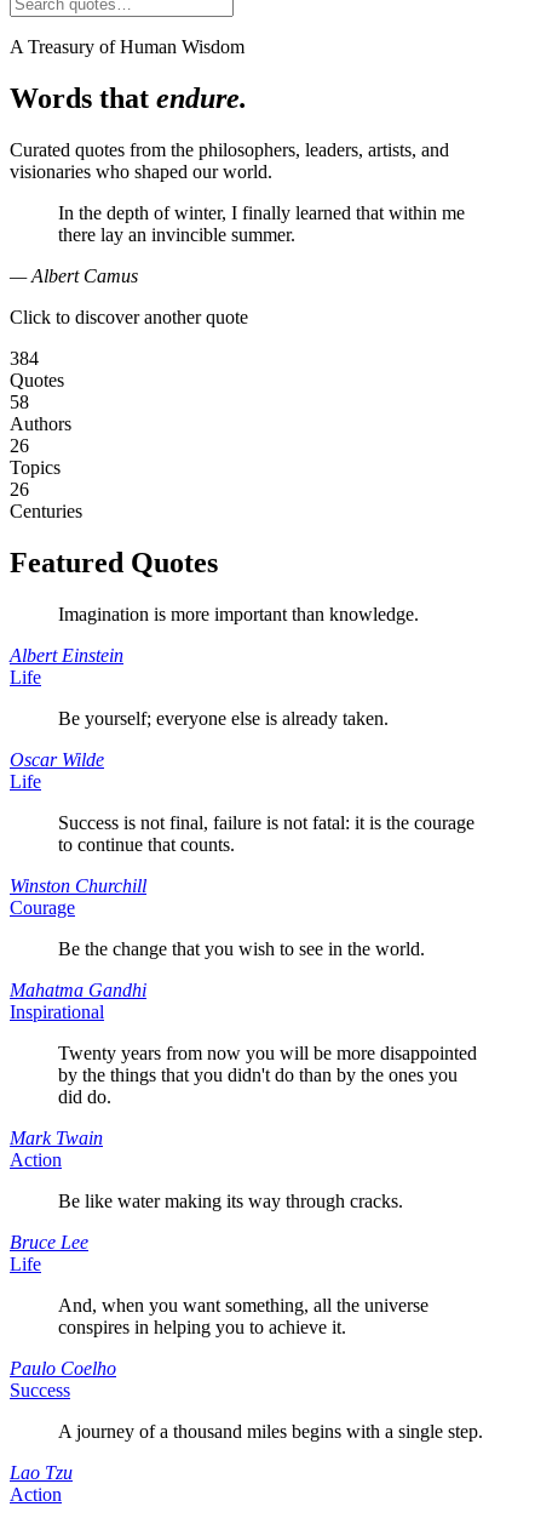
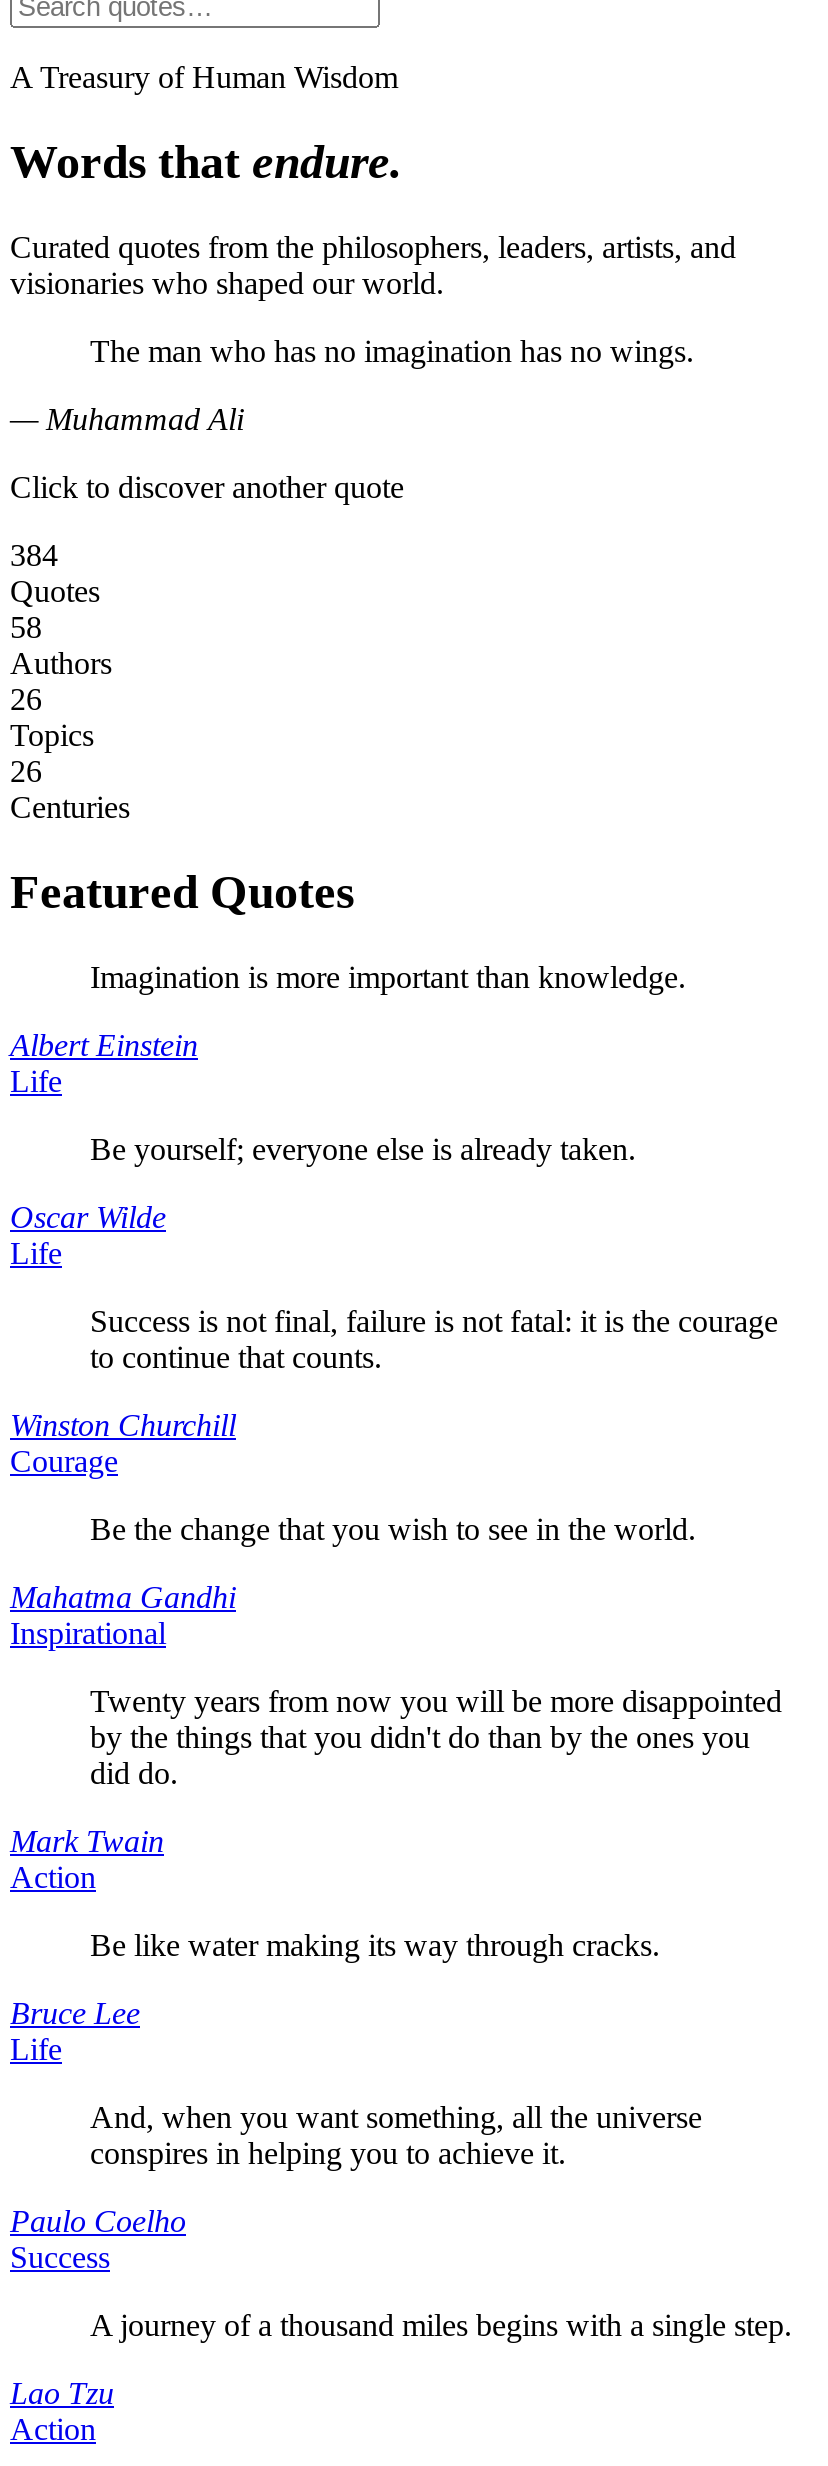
- In the depth of winter, I finally learned that within me
- there lay an invincible summer.
+ The man who has no imagination has no wings.

- — Albert Camus
+ — Muhammad Ali
